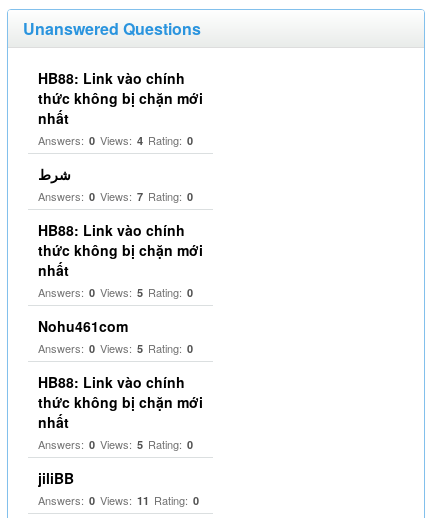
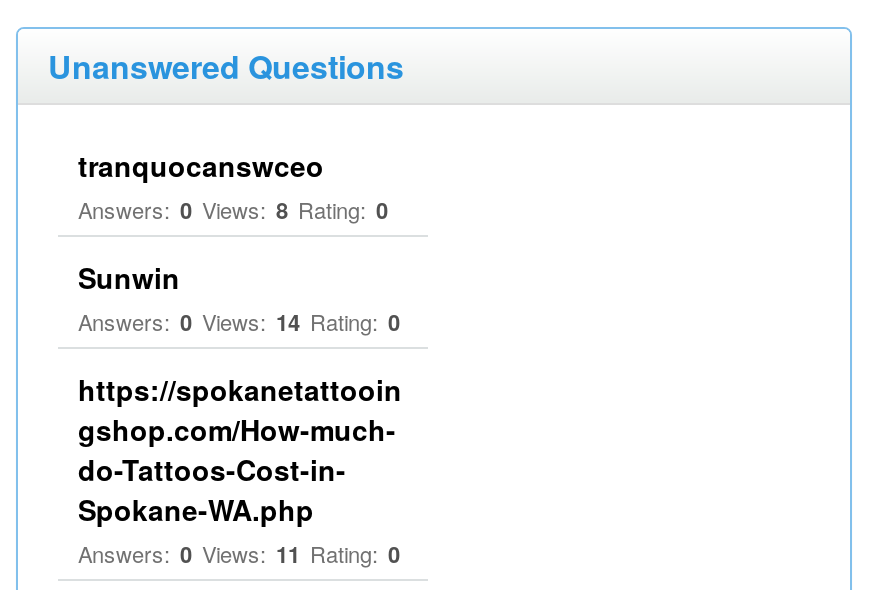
- HB88: Link vào chính
- thức không bị chặn mới
- nhất
- Answers: 0 Views: 4 Rating: 0
- شرط
- Answers: 0 Views: 7 Rating: 0
- HB88: Link vào chính
- thức không bị chặn mới
- nhất
- Answers: 0 Views: 5 Rating: 0
- Nohu461com
- Answers: 0 Views: 5 Rating: 0
- HB88: Link vào chính
- thức không bị chặn mới
- nhất
- Answers: 0 Views: 5 Rating: 0
- jiliBB
+ tranquocanswceo
+ Answers: 0 Views: 8 Rating: 0
+ Sunwin
+ Answers: 0 Views: 14 Rating: 0
+ https://spokanetattooin
+ gshop.com/How-much-
+ do-Tattoos-Cost-in-
+ Spokane-WA.php
